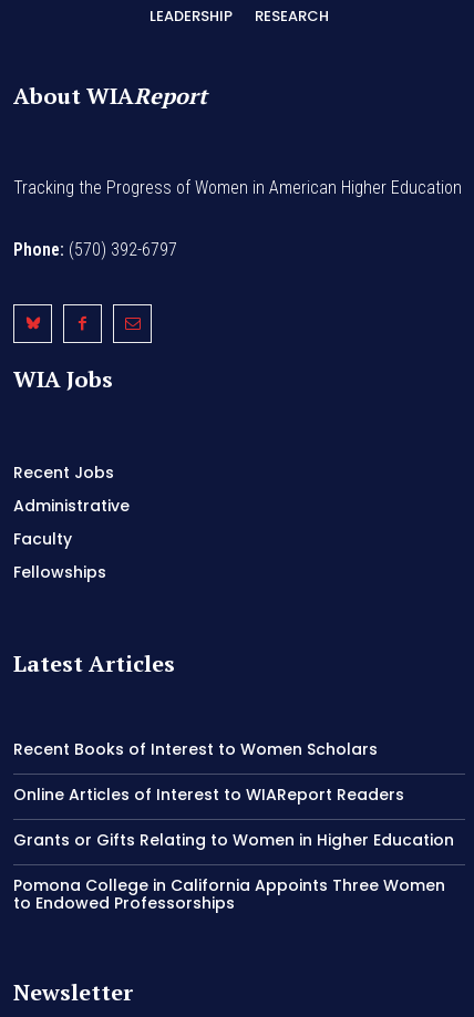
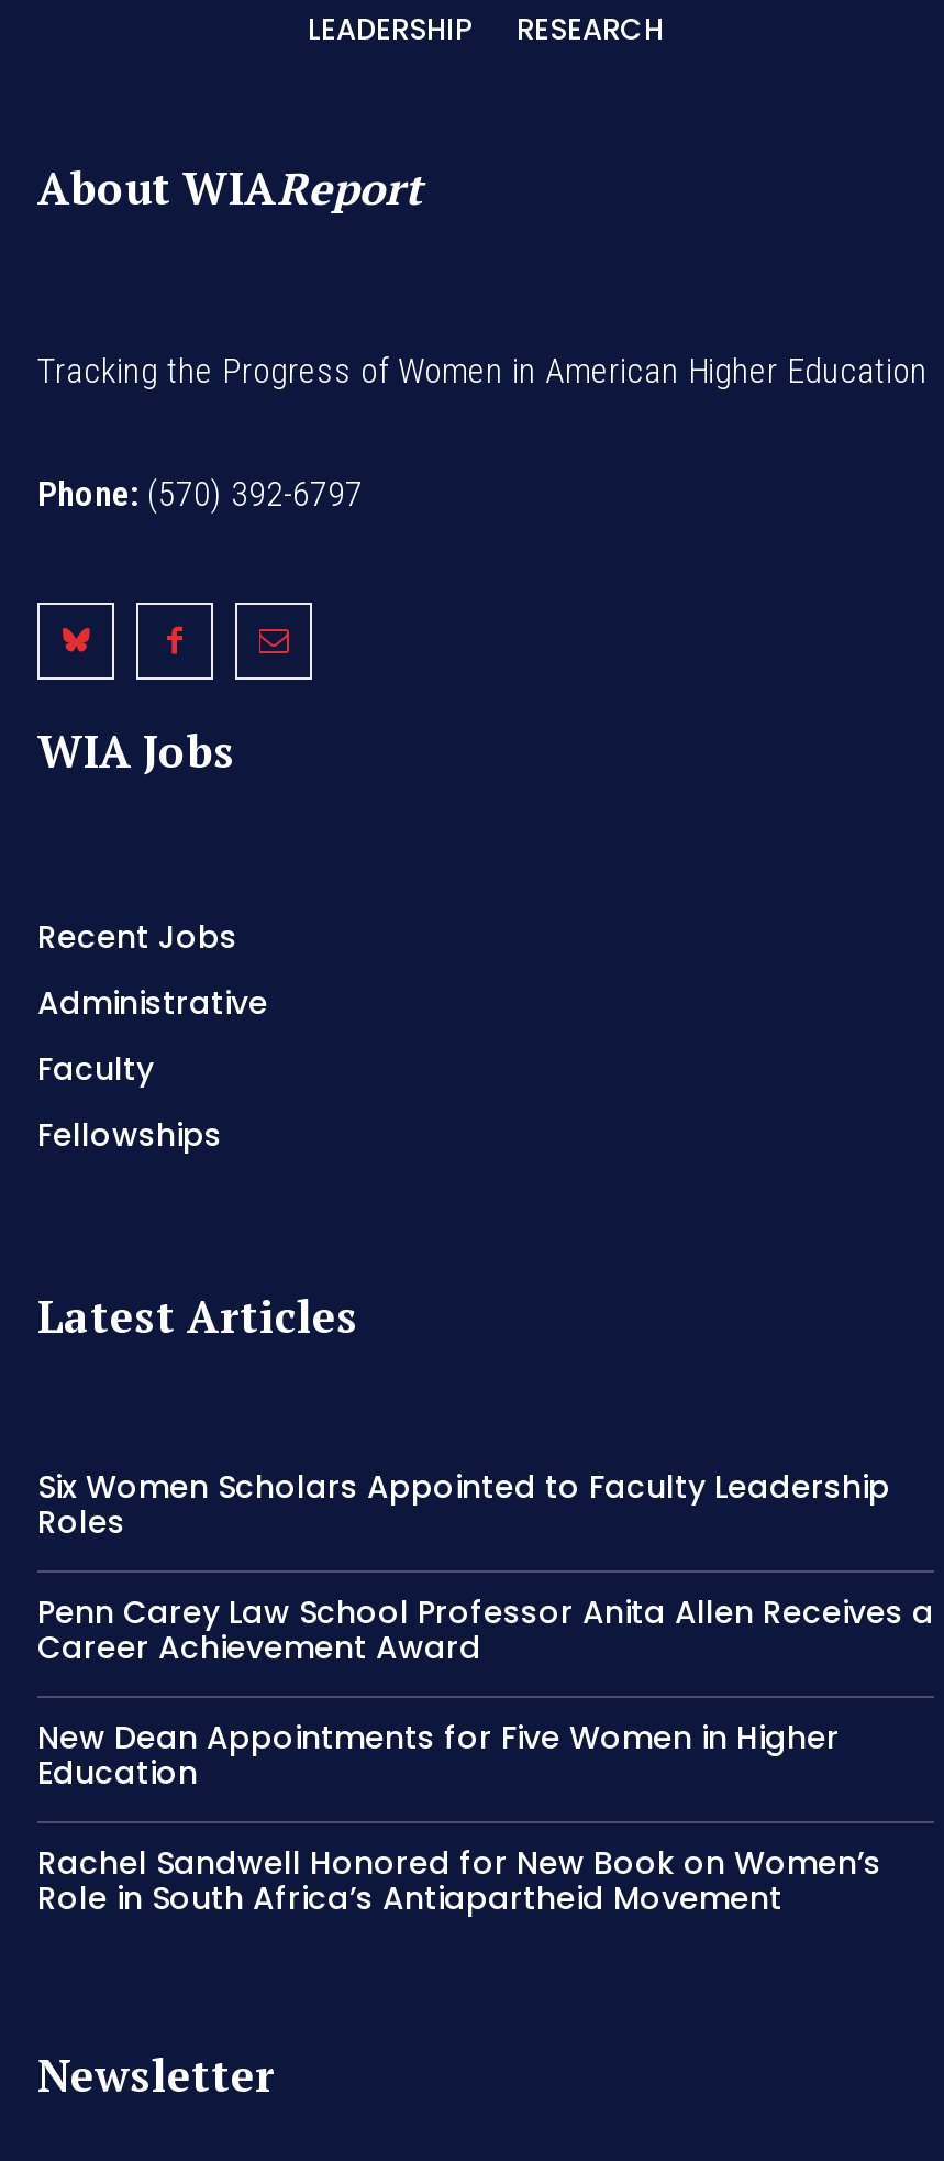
- Recent Books of Interest to Women Scholars
+ Six Women Scholars Appointed to Faculty Leadership
+ Roles

- Online Articles of Interest to WIAReport Readers
+ Penn Carey Law School Professor Anita Allen Receives a
+ Career Achievement Award

- Grants or Gifts Relating to Women in Higher Education
+ New Dean Appointments for Five Women in Higher
+ Education

- Pomona College in California Appoints Three Women
- to Endowed Professorships
+ Rachel Sandwell Honored for New Book on Women’s
+ Role in South Africa’s Antiapartheid Movement
